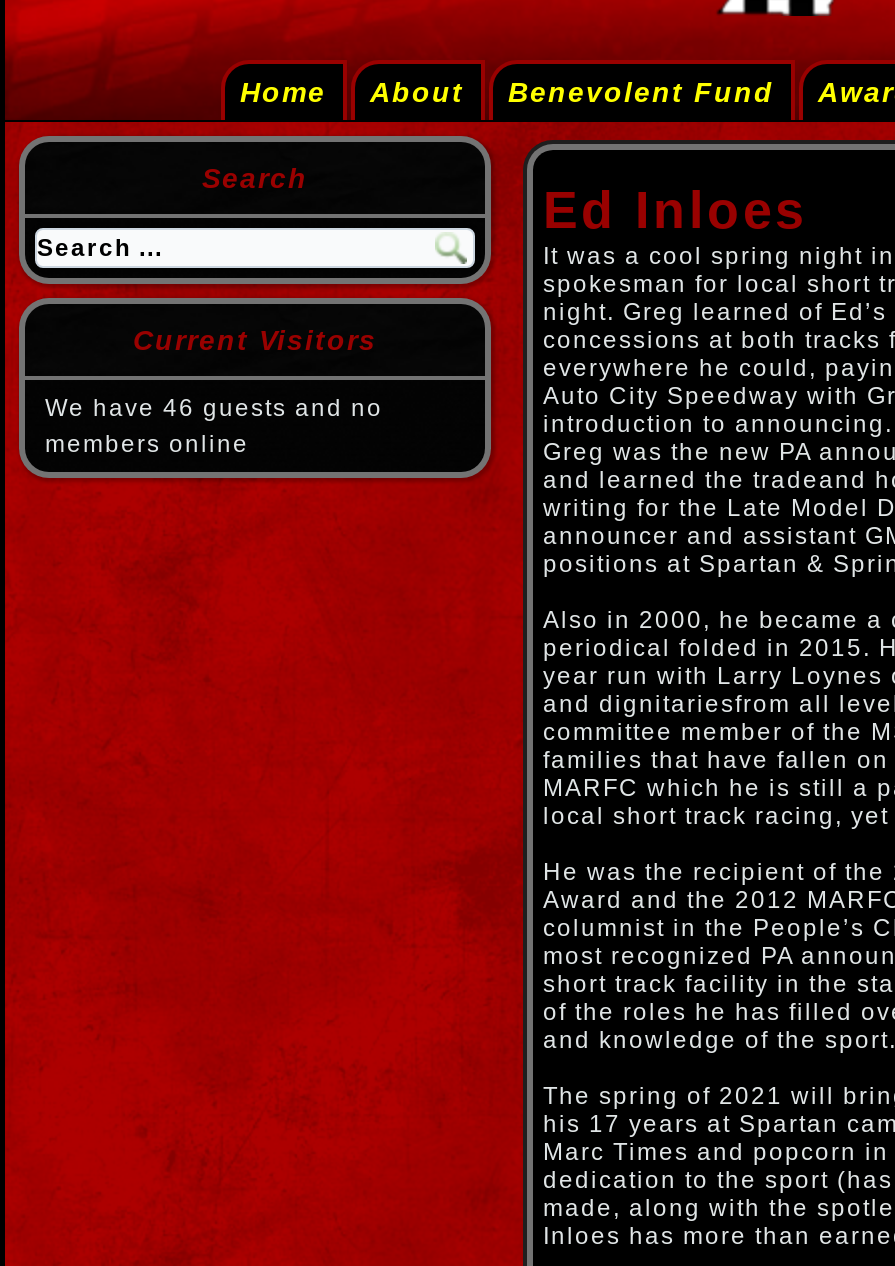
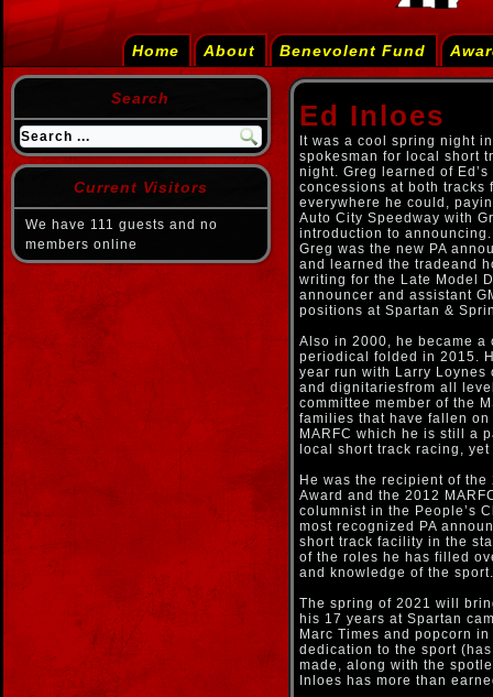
- We have 46 guests and no
+ We have 111 guests and no
